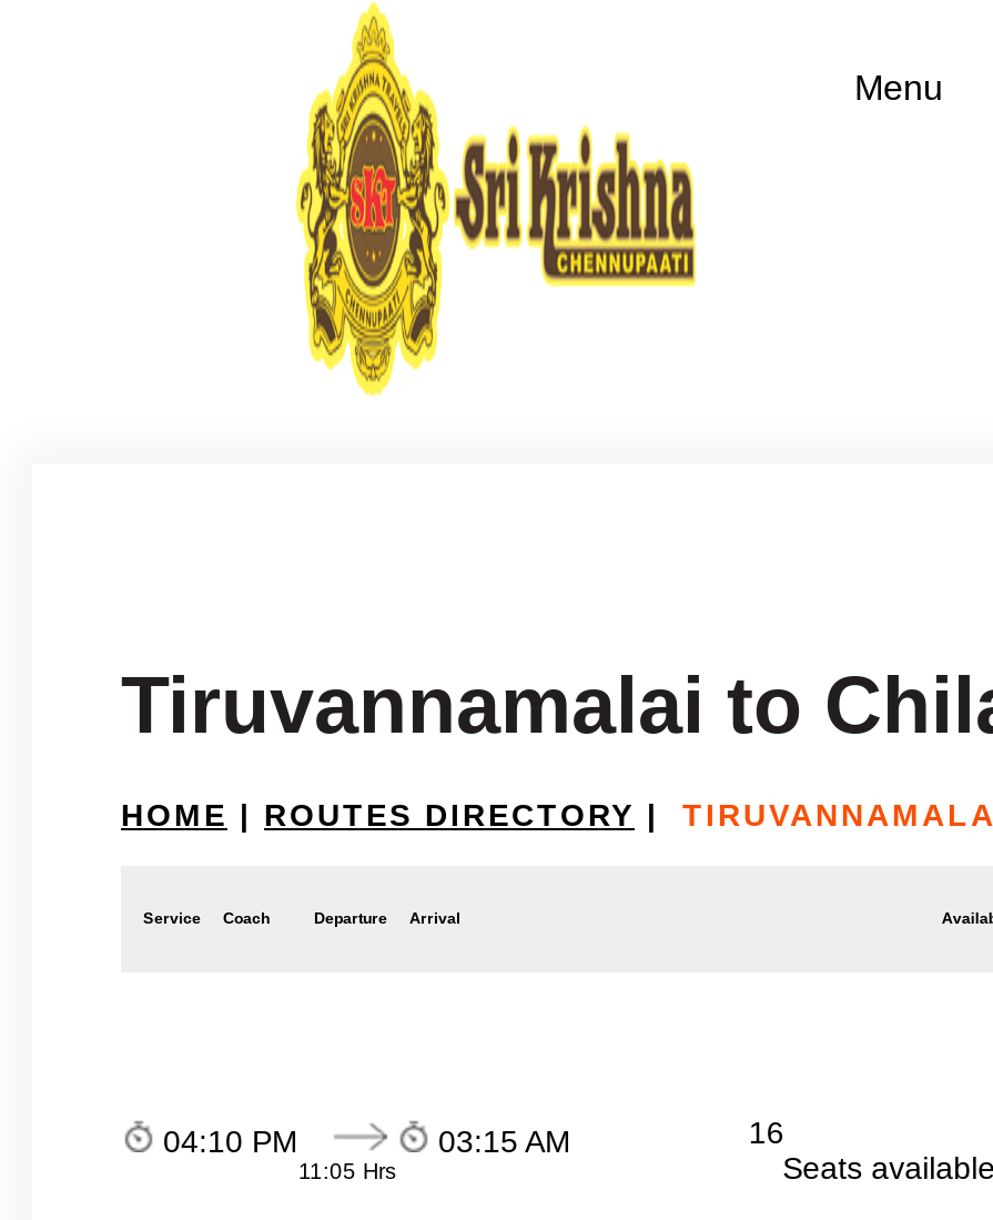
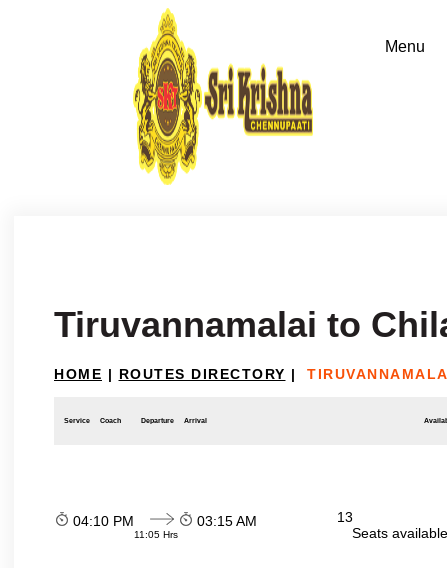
- 16
+ 13
